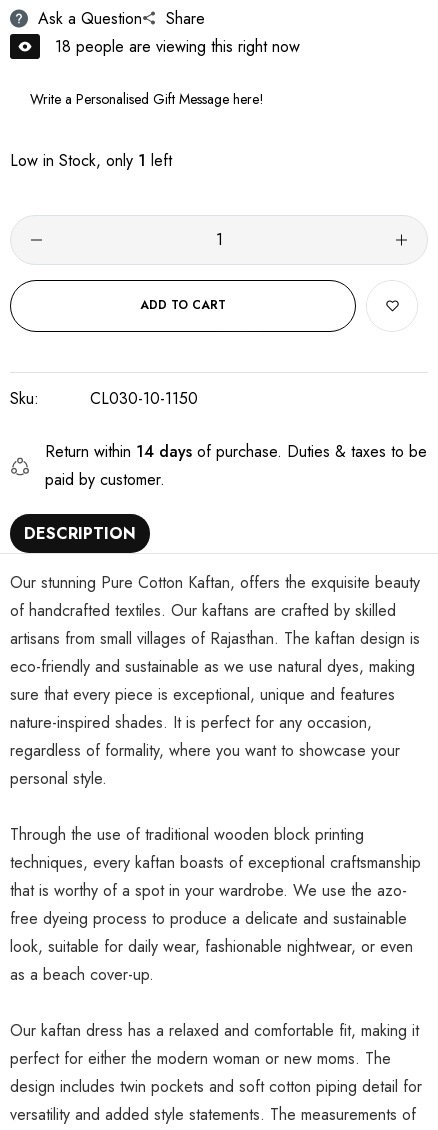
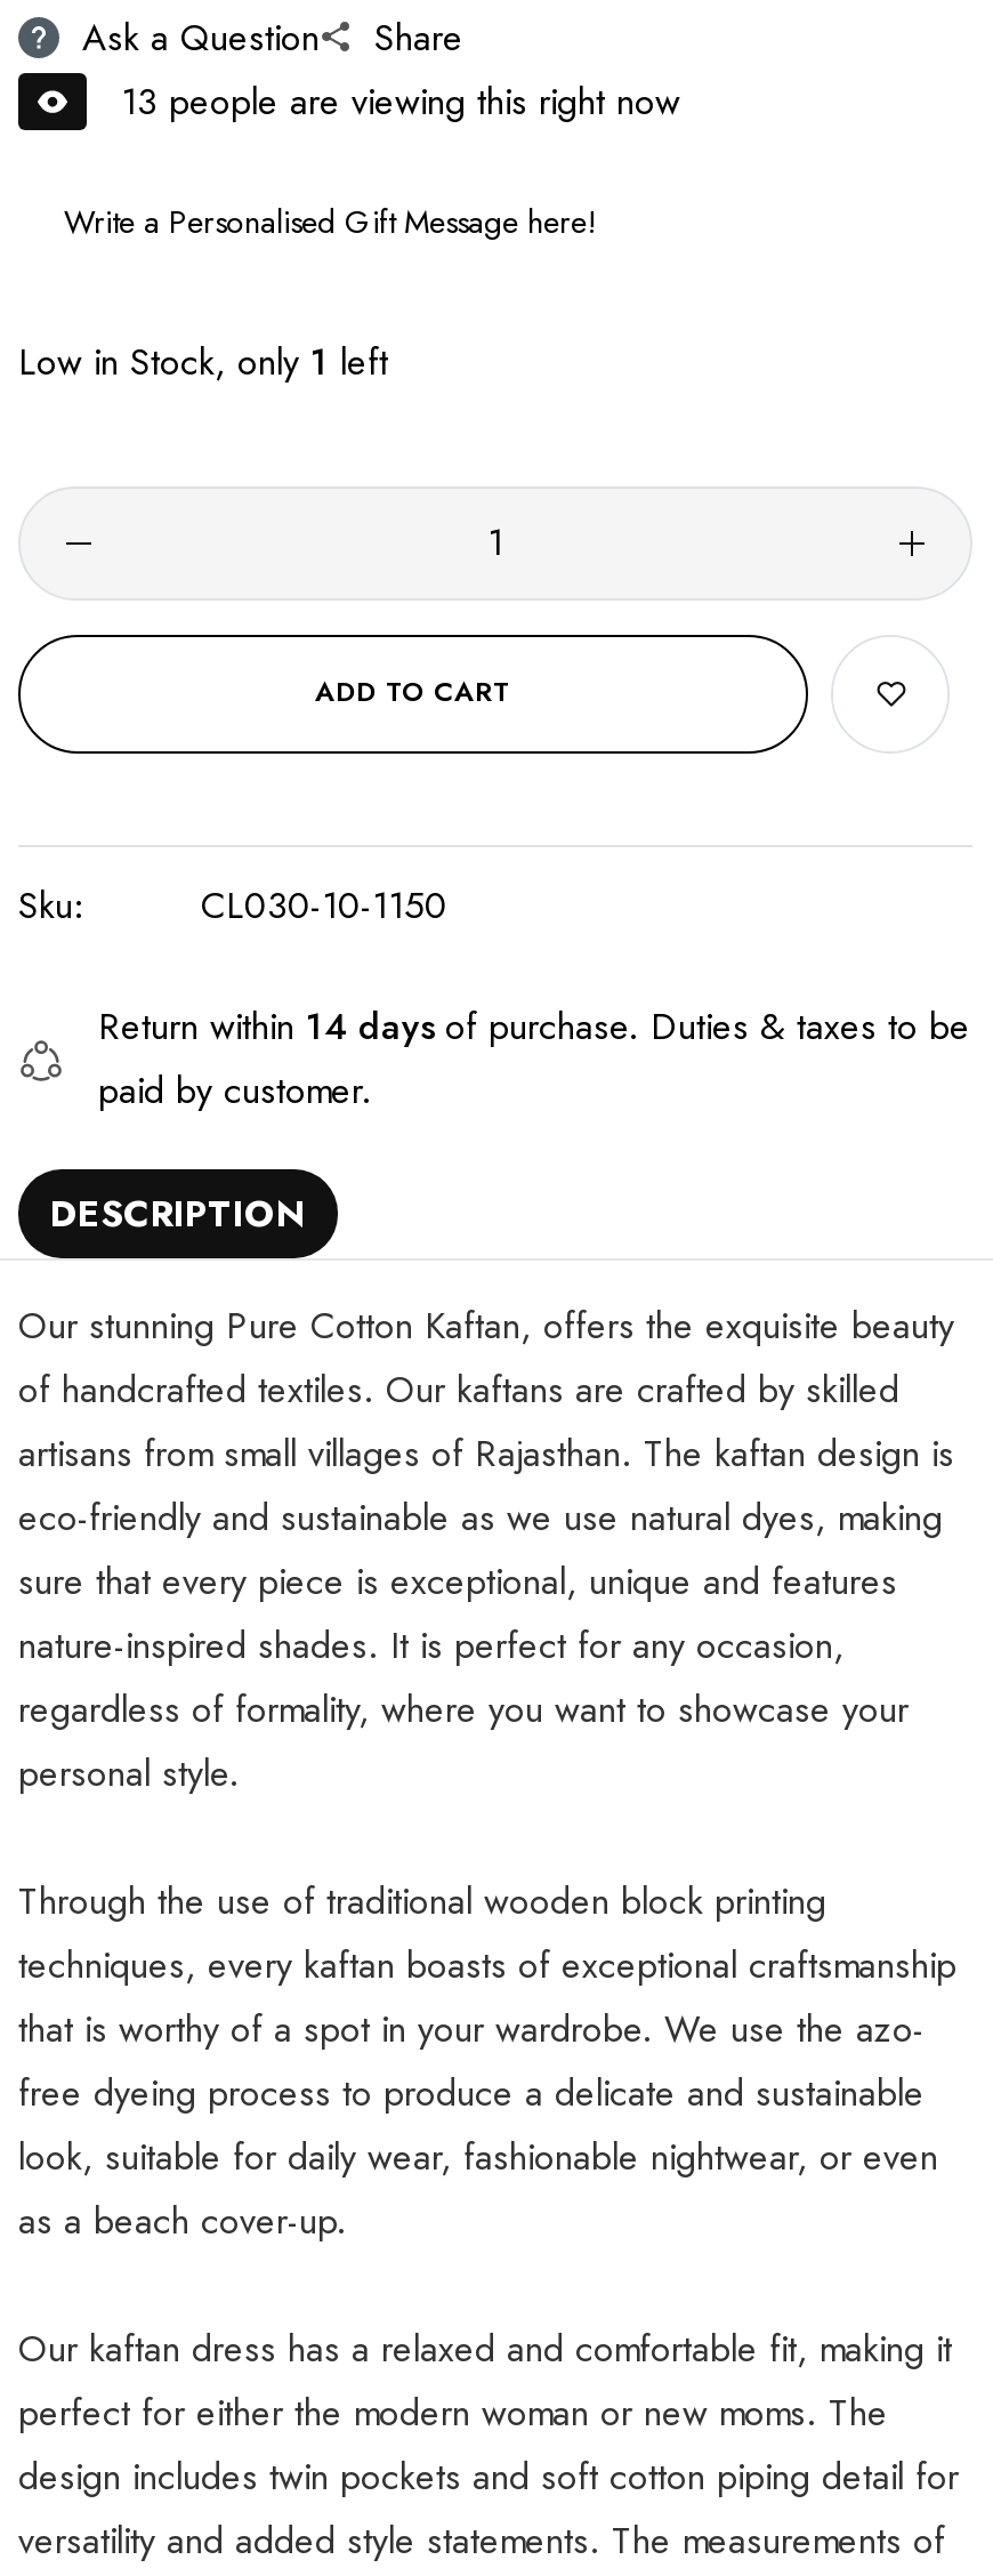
- 18 people are viewing this right now
+ 13 people are viewing this right now
